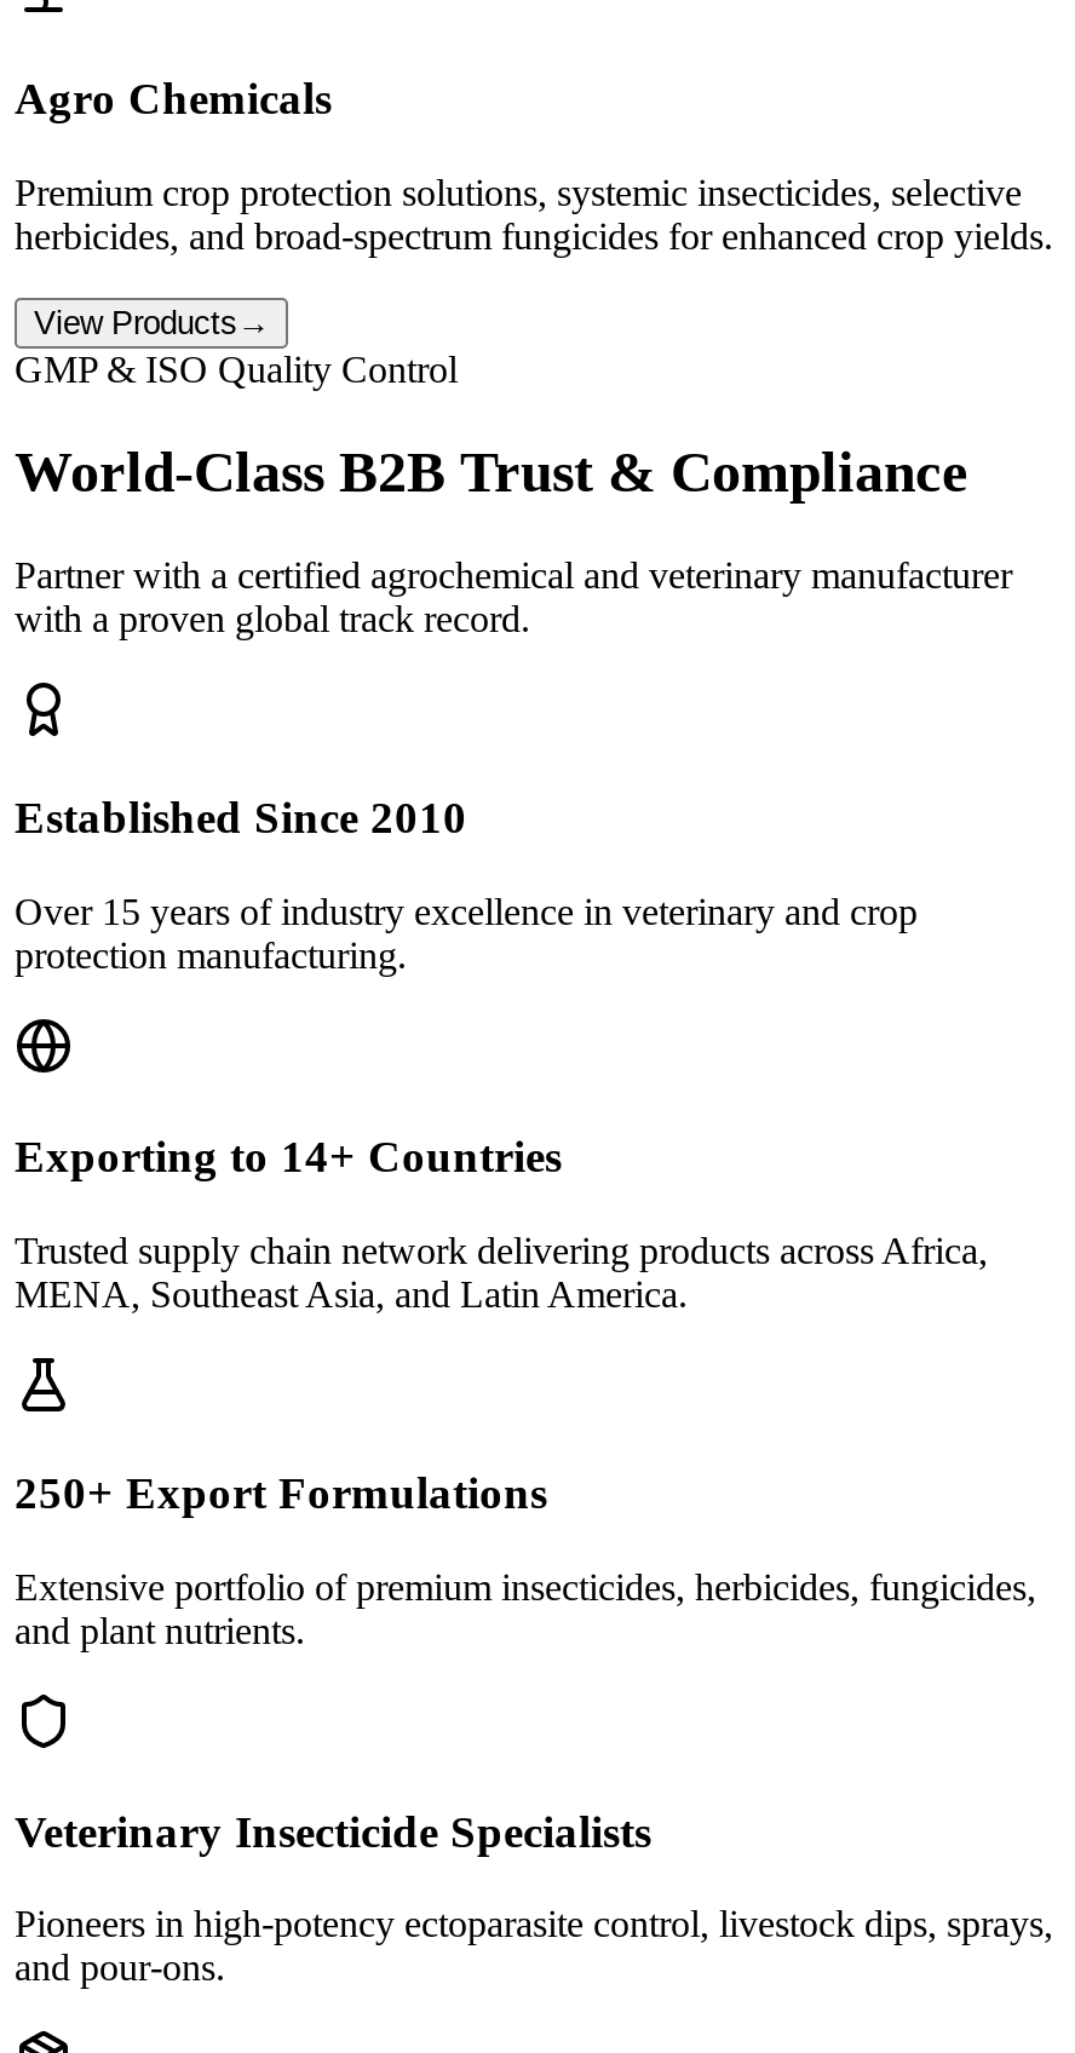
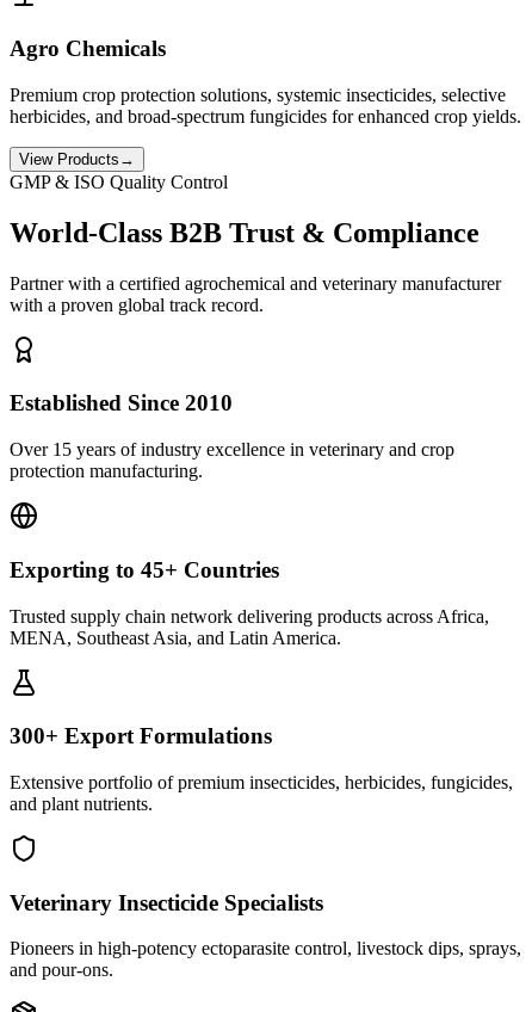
- Exporting to 14+ Countries
+ Exporting to 45+ Countries

- 250+ Export Formulations
+ 300+ Export Formulations
